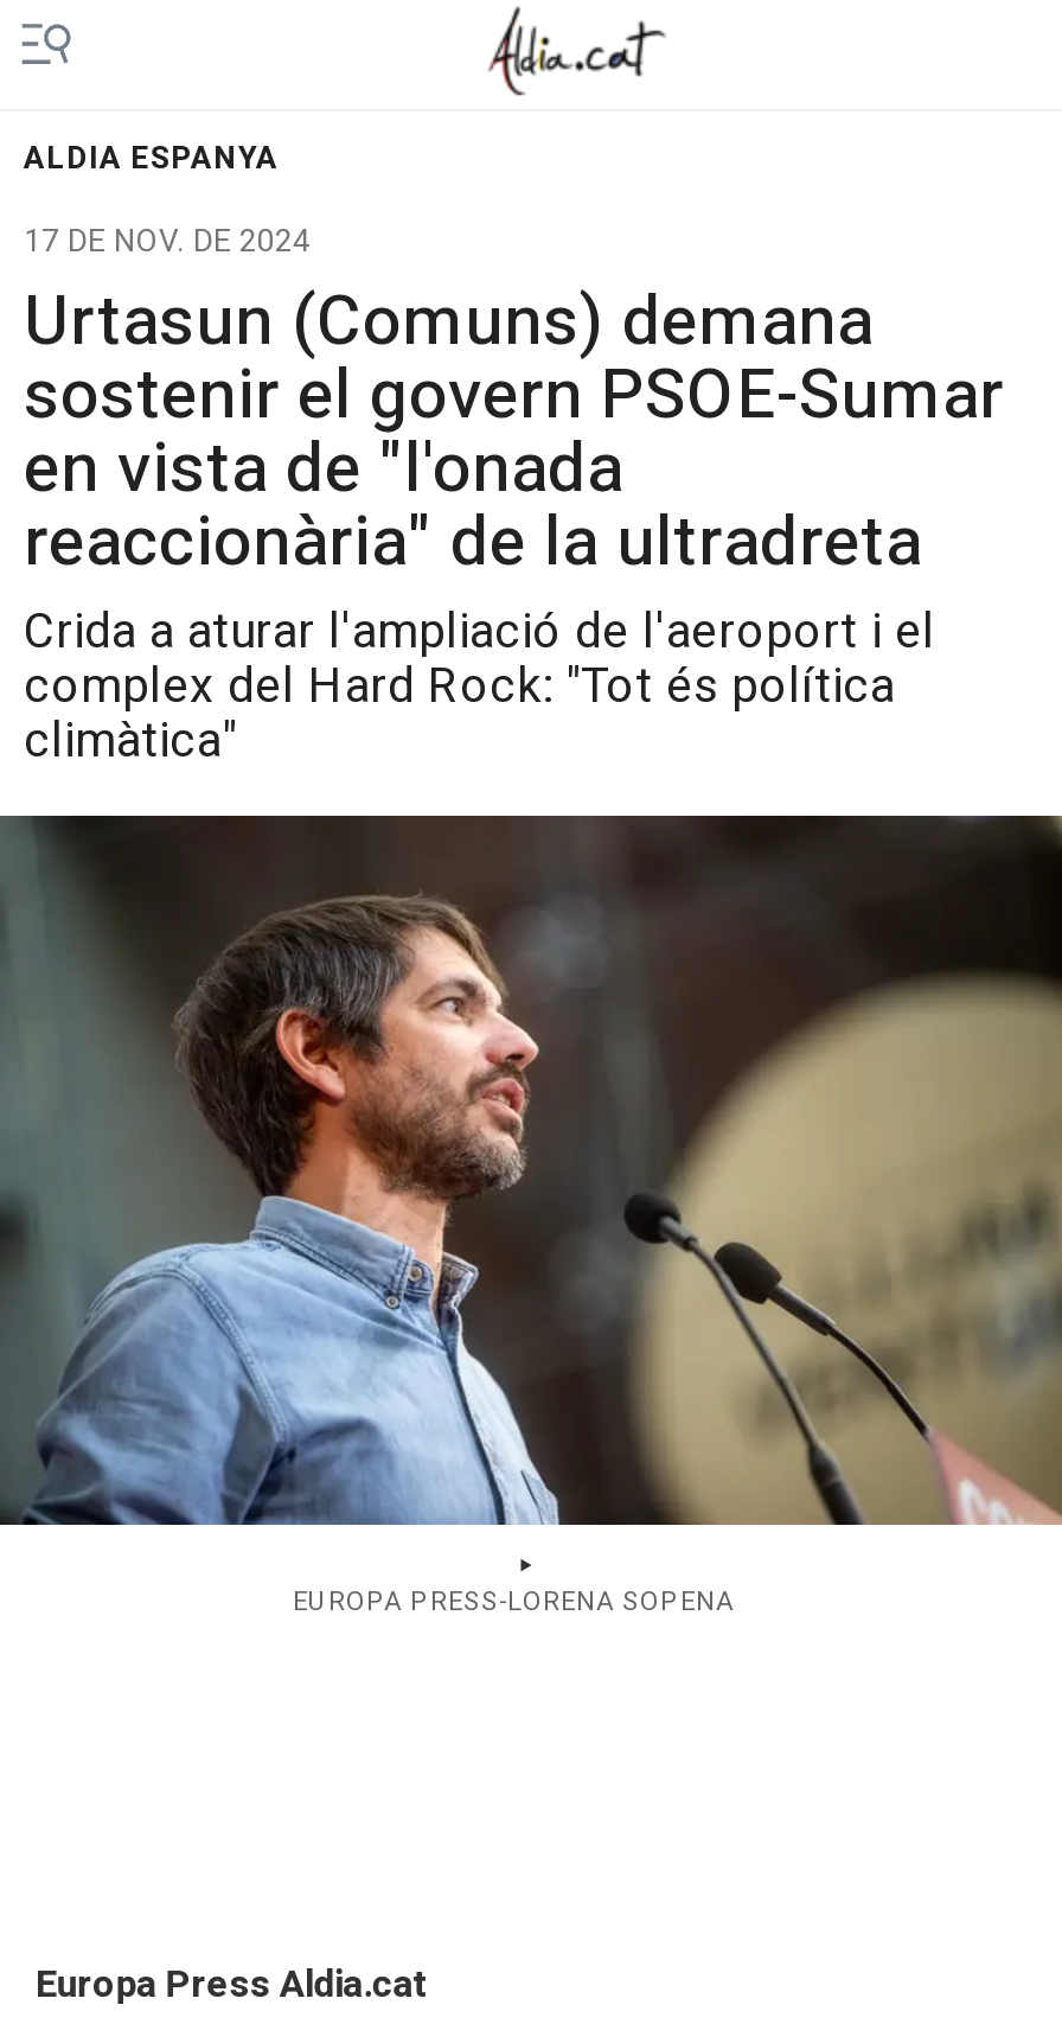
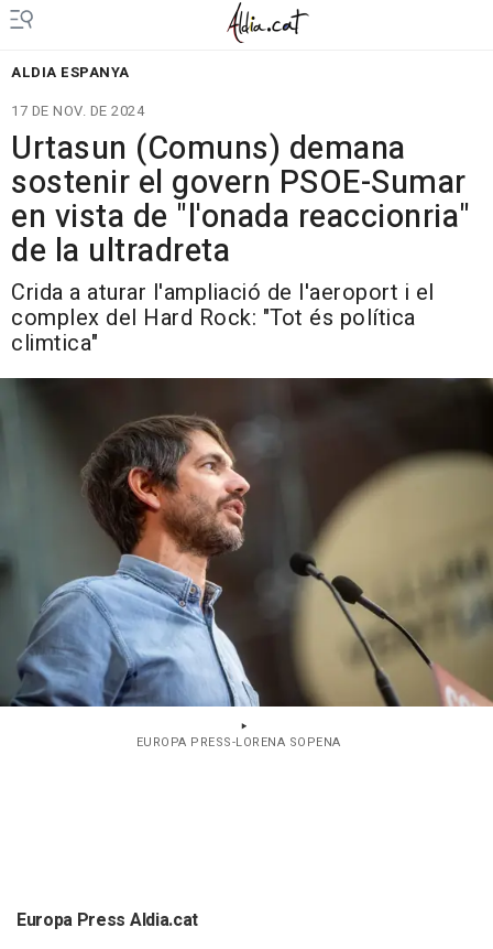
- en vista de "l'onada
- reaccionària" de la ultradreta
+ en vista de "l'onada reaccionria"
+ de la ultradreta

- climàtica"
+ climtica"
